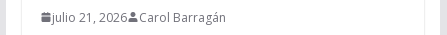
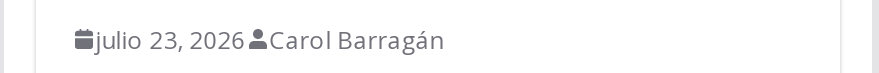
- julio 21, 2026 Carol Barragán
+ julio 23, 2026 Carol Barragán
